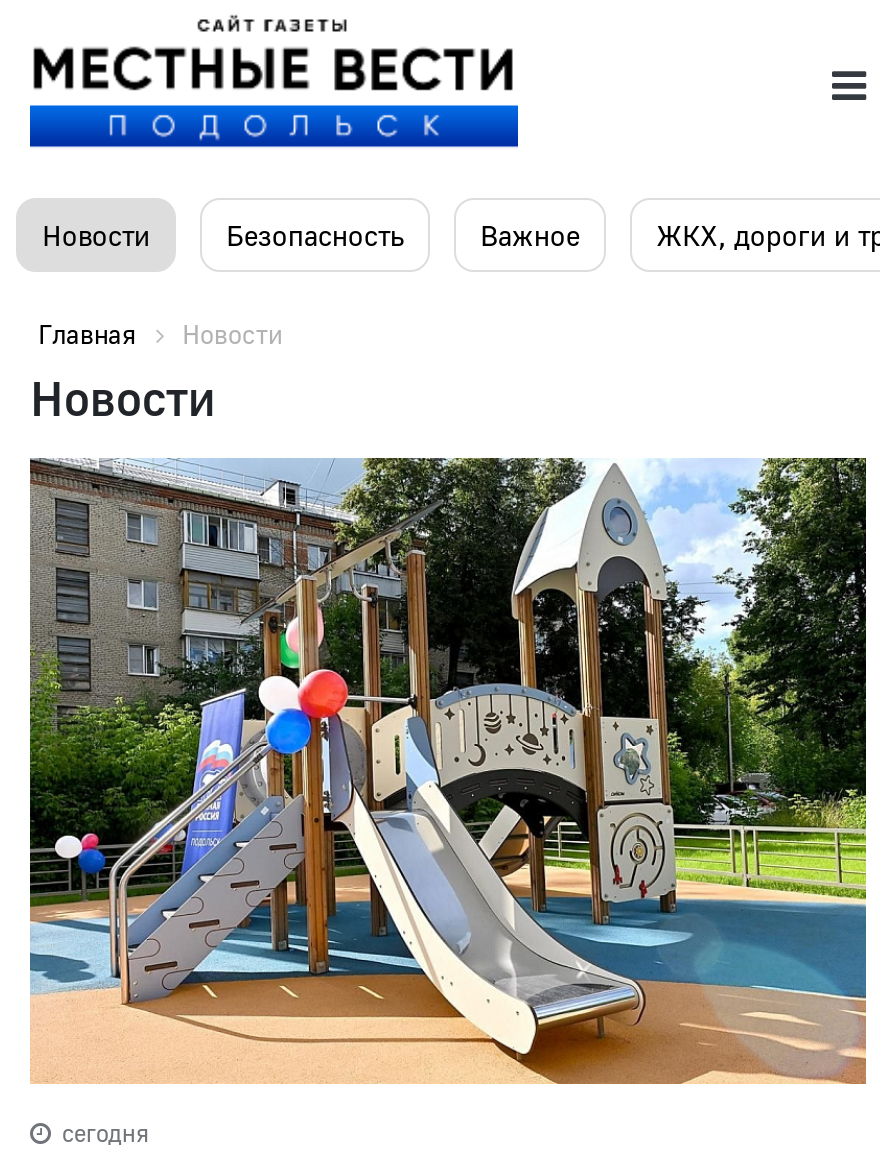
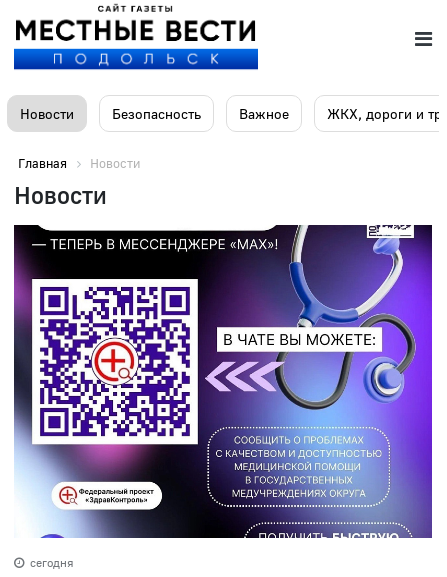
- [image]
+ [image]
